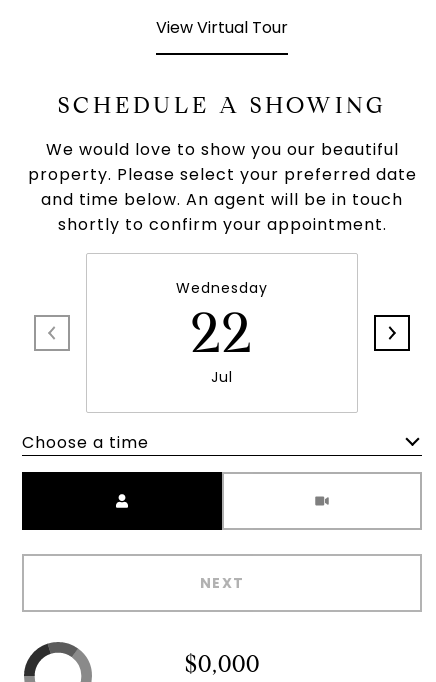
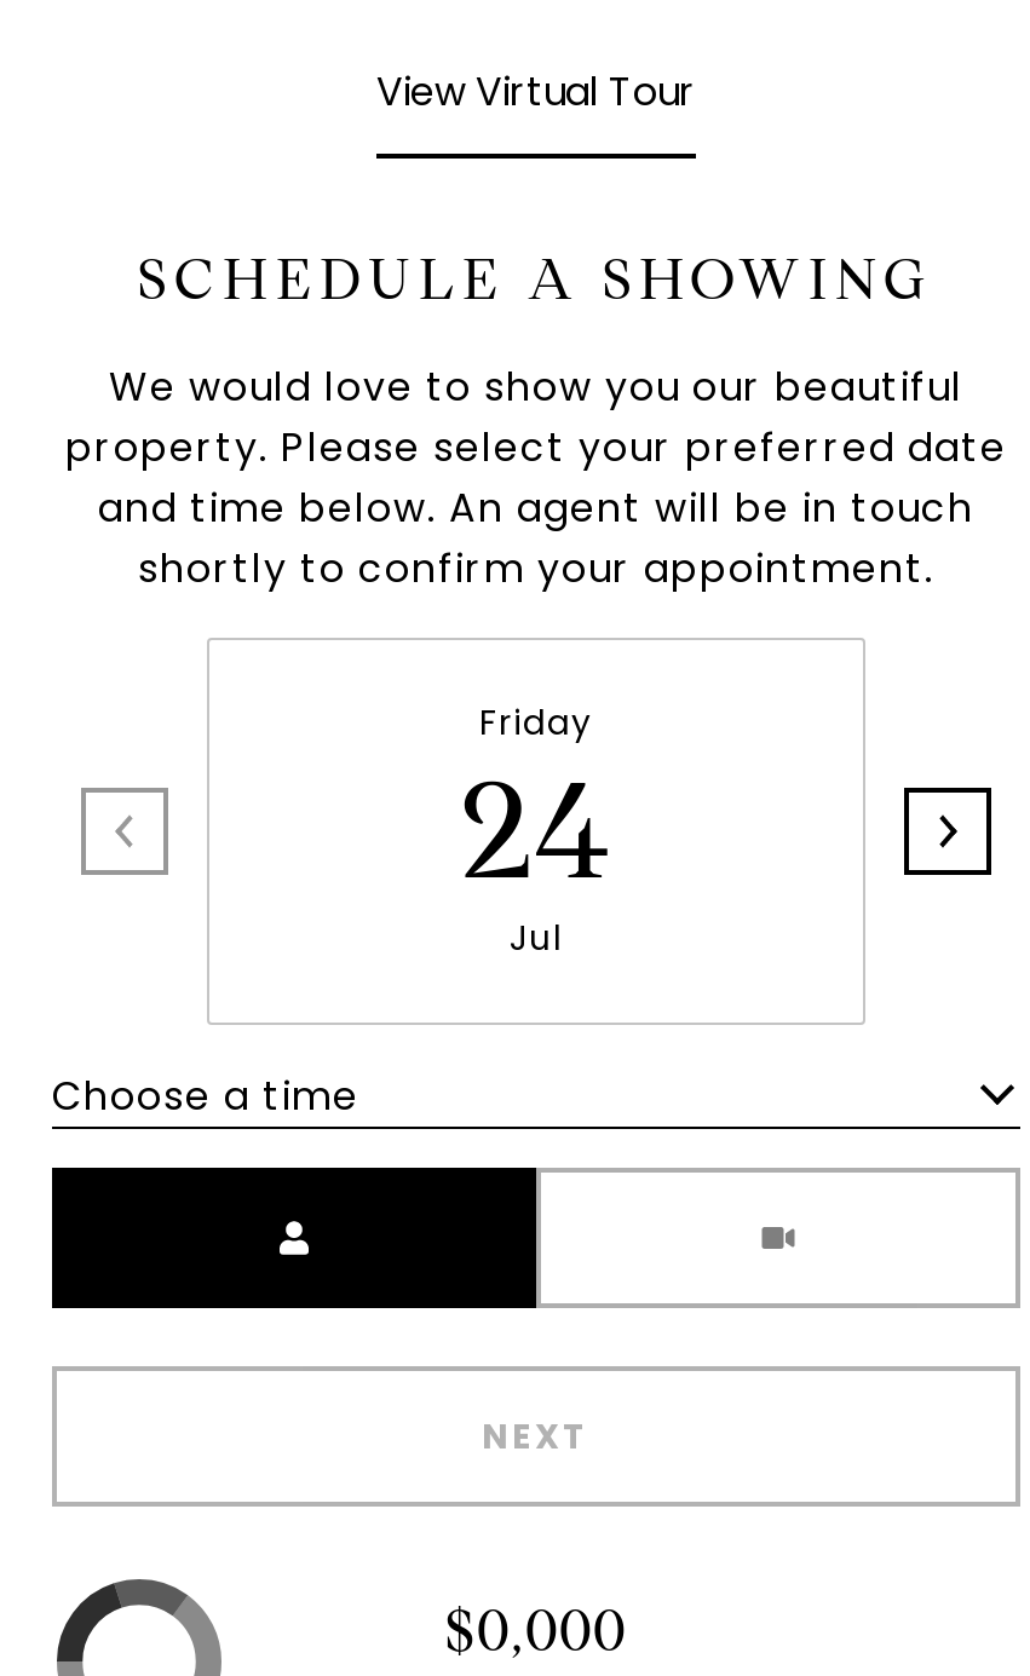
- Wednesday
- 22
+ Friday
+ 24
